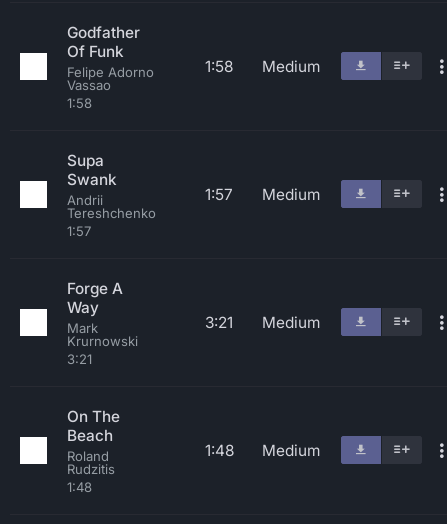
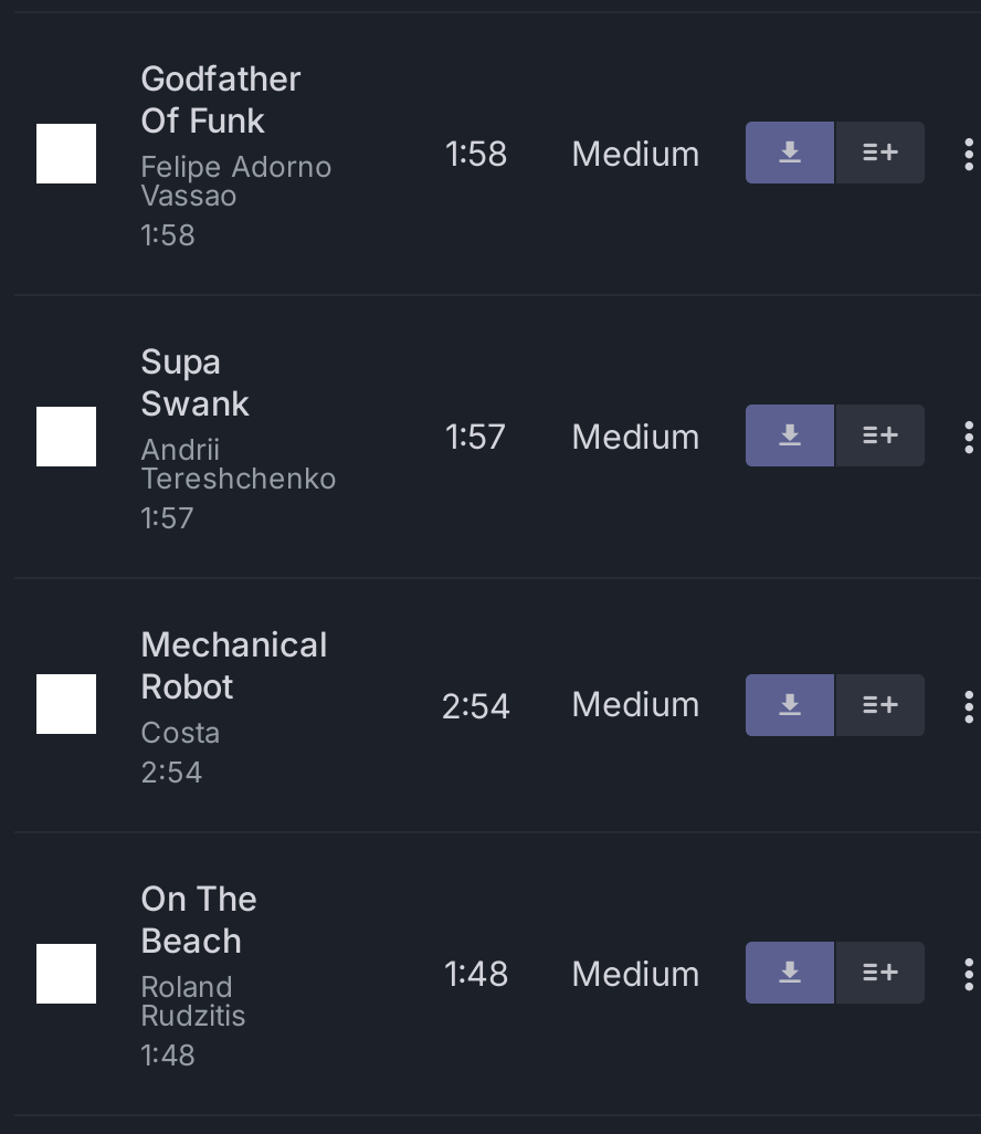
- Forge A
- Way
- Mark
- Krurnowski
- 3:21
+ Mechanical
+ Robot
+ Costa
+ 2:54

- 3:21 Medium
+ 2:54 Medium
